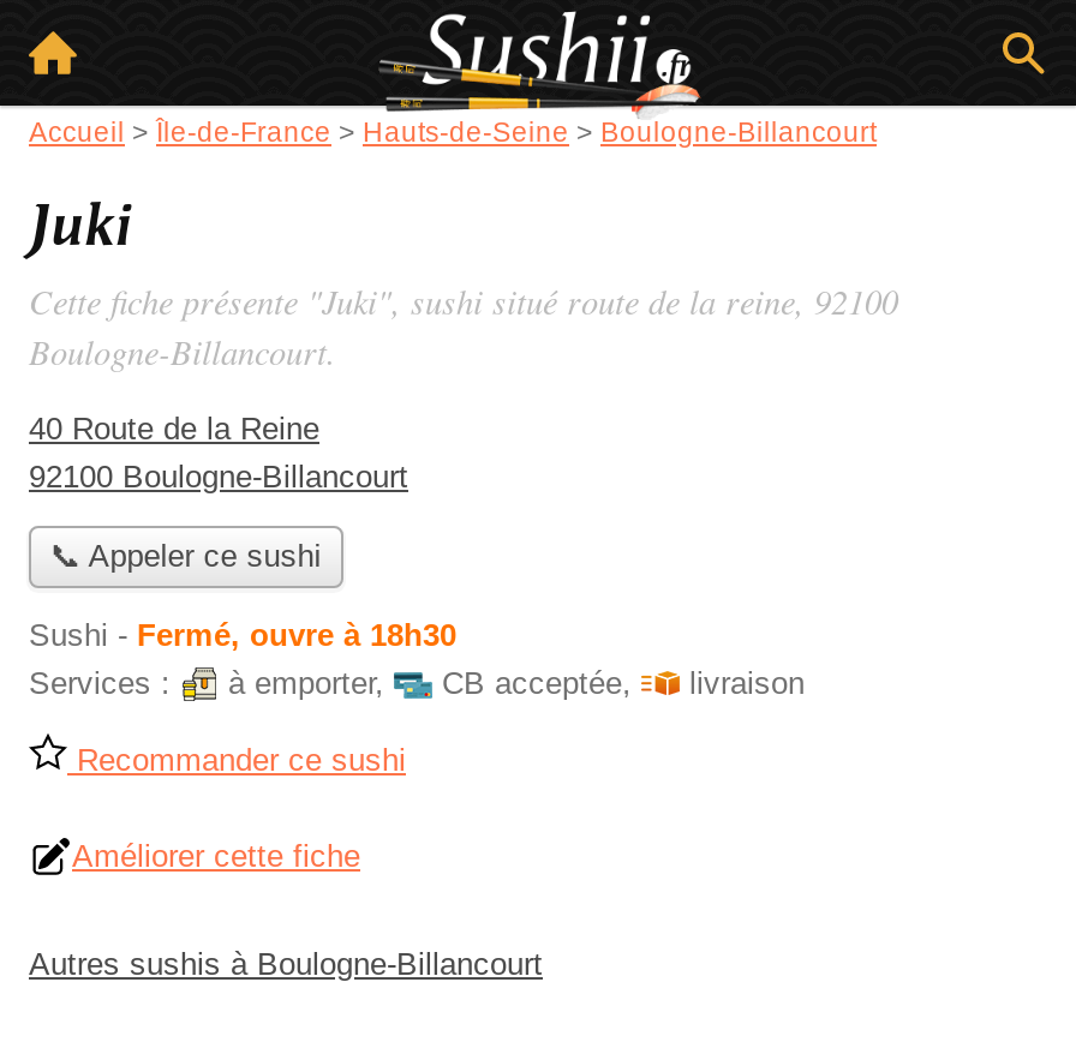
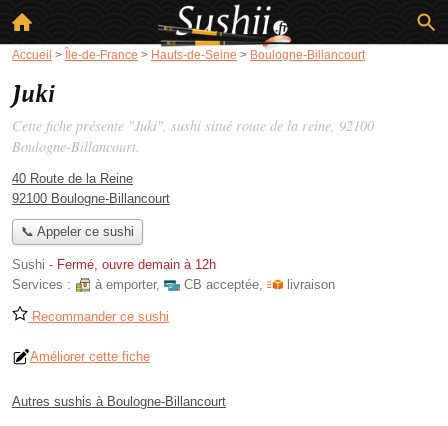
- Sushi - Fermé, ouvre à 18h30
+ Sushi - Fermé, ouvre demain à 12h
